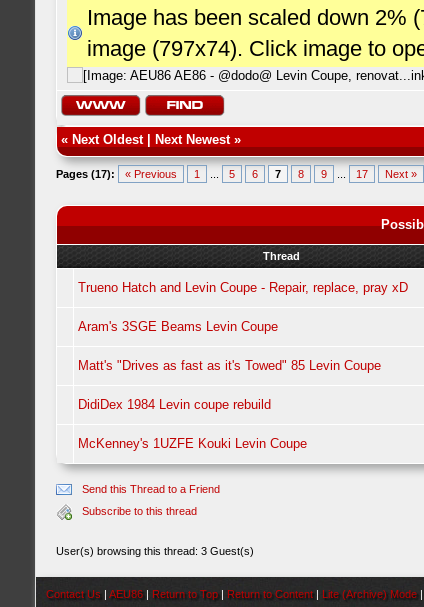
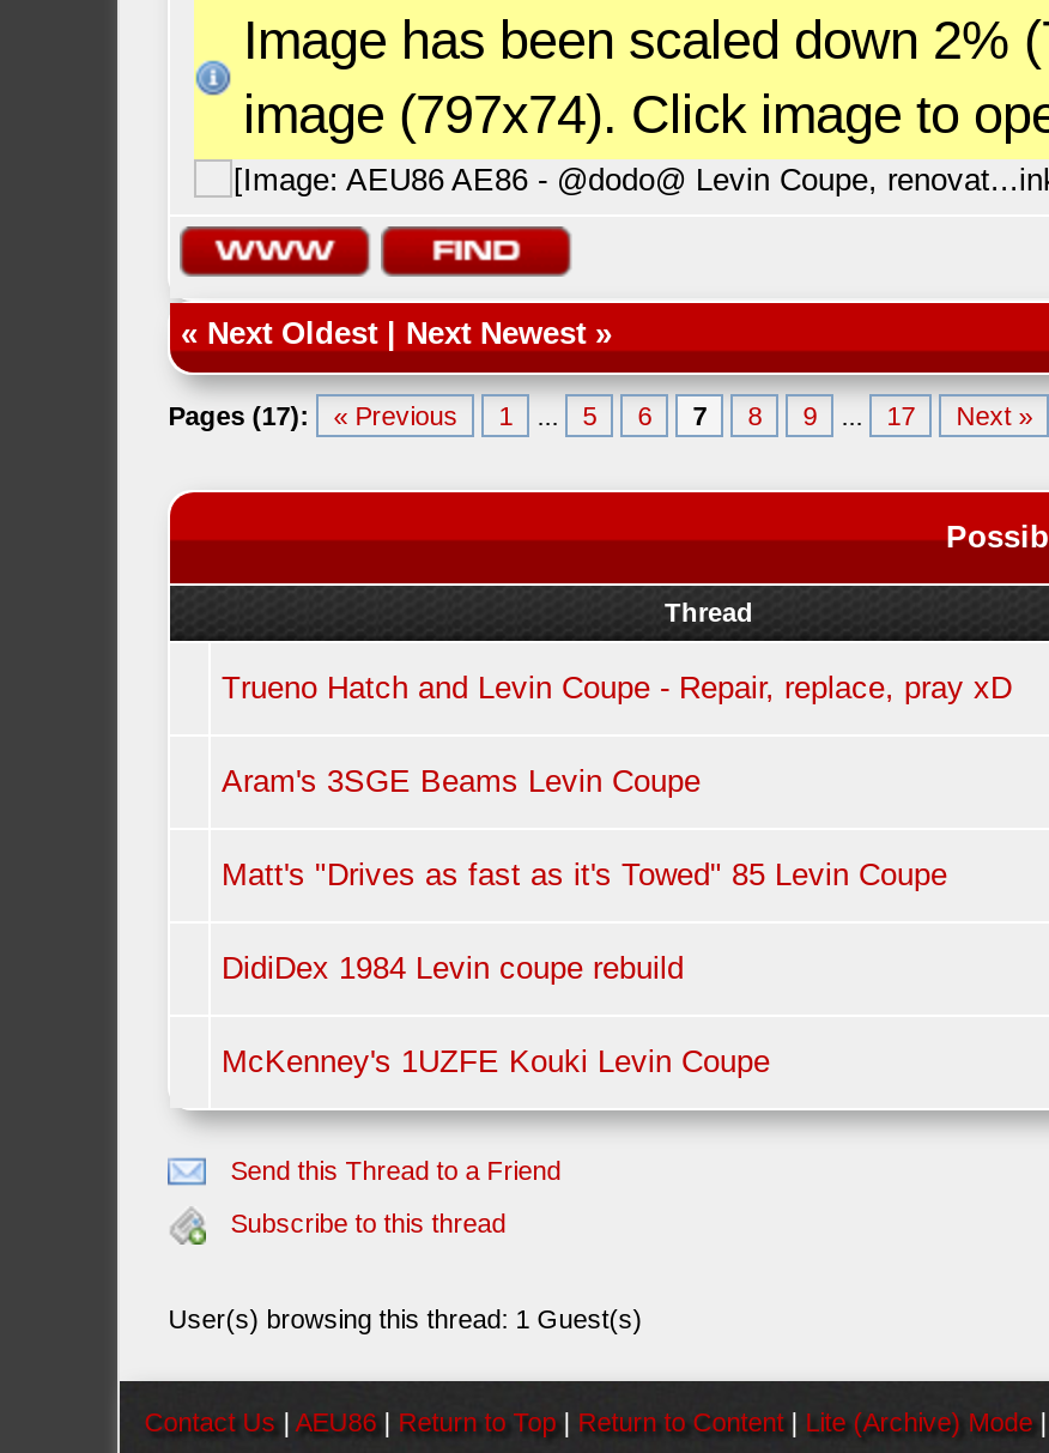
- User(s) browsing this thread: 3 Guest(s)
+ User(s) browsing this thread: 1 Guest(s)
